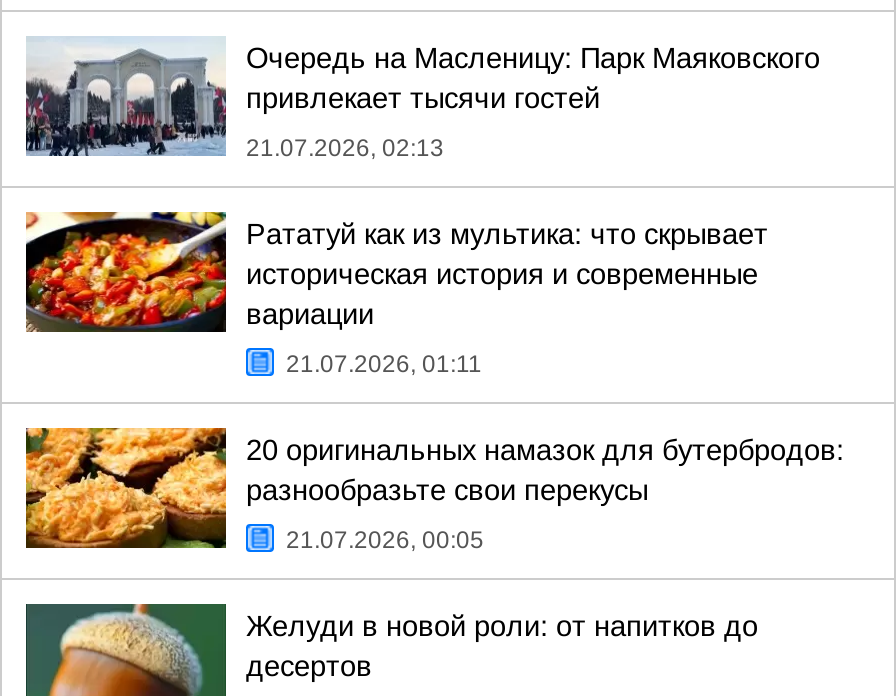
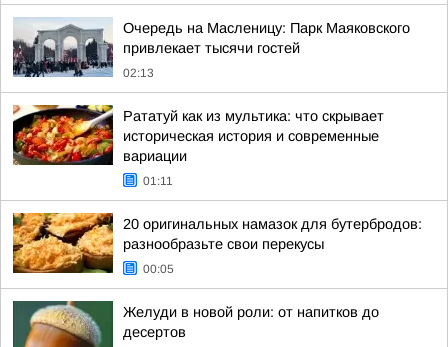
- 21.07.2026, 02:13
+ 02:13

- 21.07.2026, 01:11
+ 01:11

- 21.07.2026, 00:05
+ 00:05
